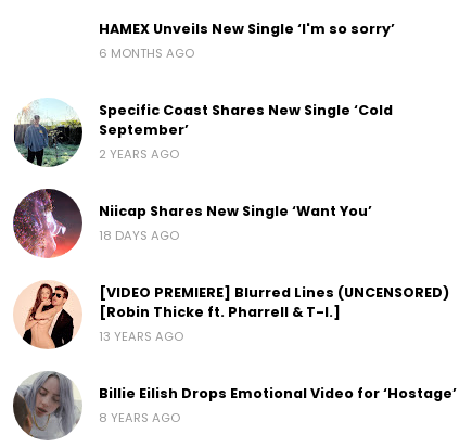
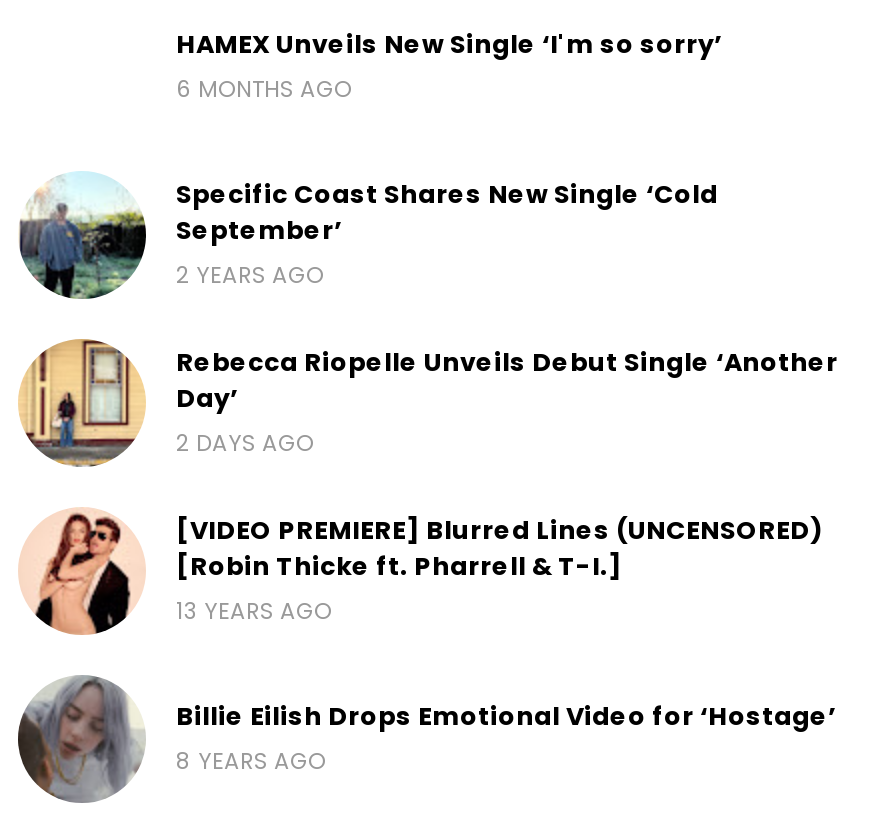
- [image]
- Niicap Shares New Single ‘Want You’
- 18 DAYS AGO
+ [image]
+ Rebecca Riopelle Unveils Debut Single ‘Another
+ Day’
+ 2 DAYS AGO
